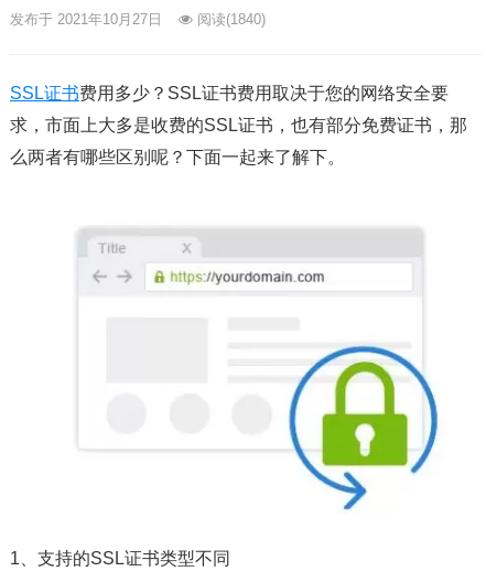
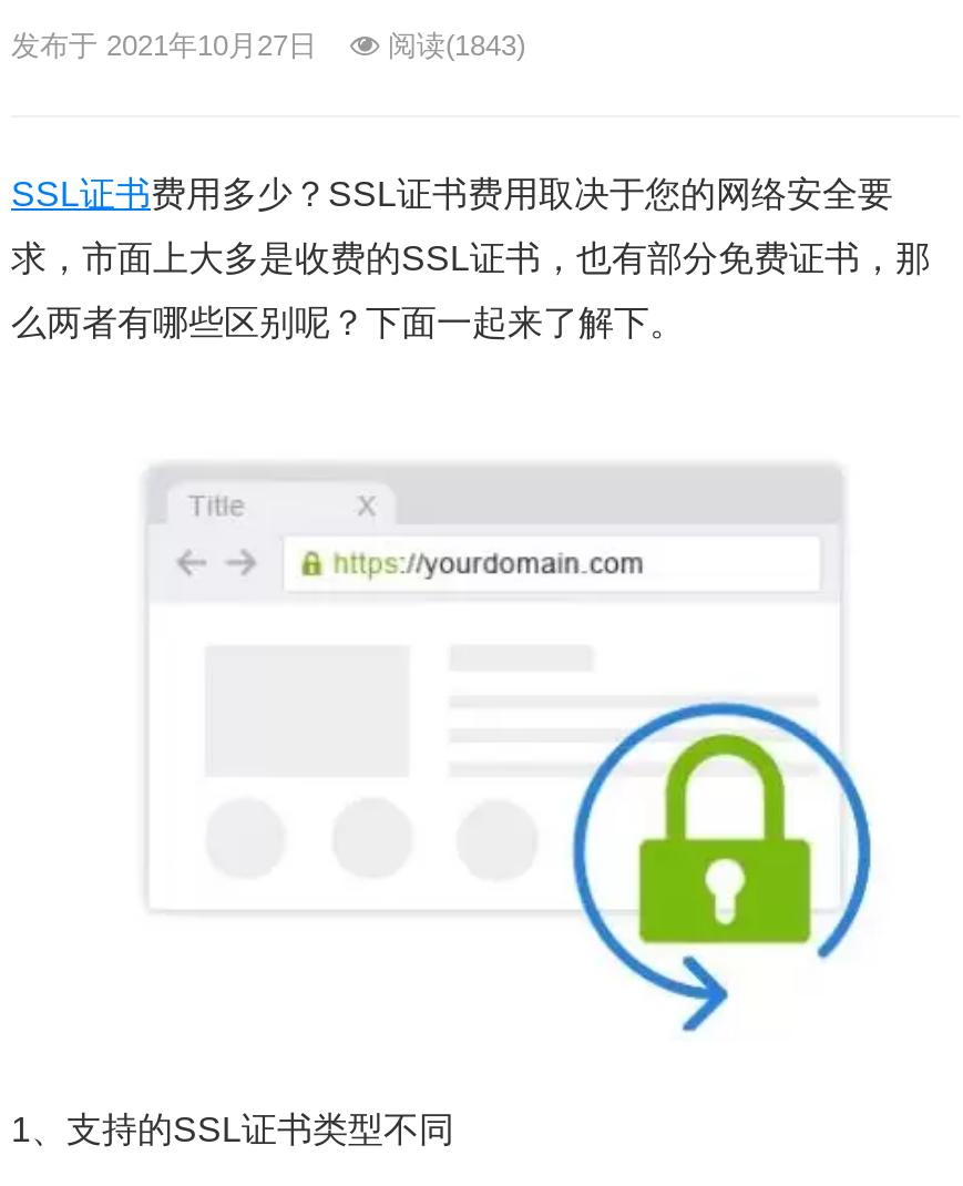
- 发布于 2021年10月27日 阅读(1840)
+ 发布于 2021年10月27日 阅读(1843)
